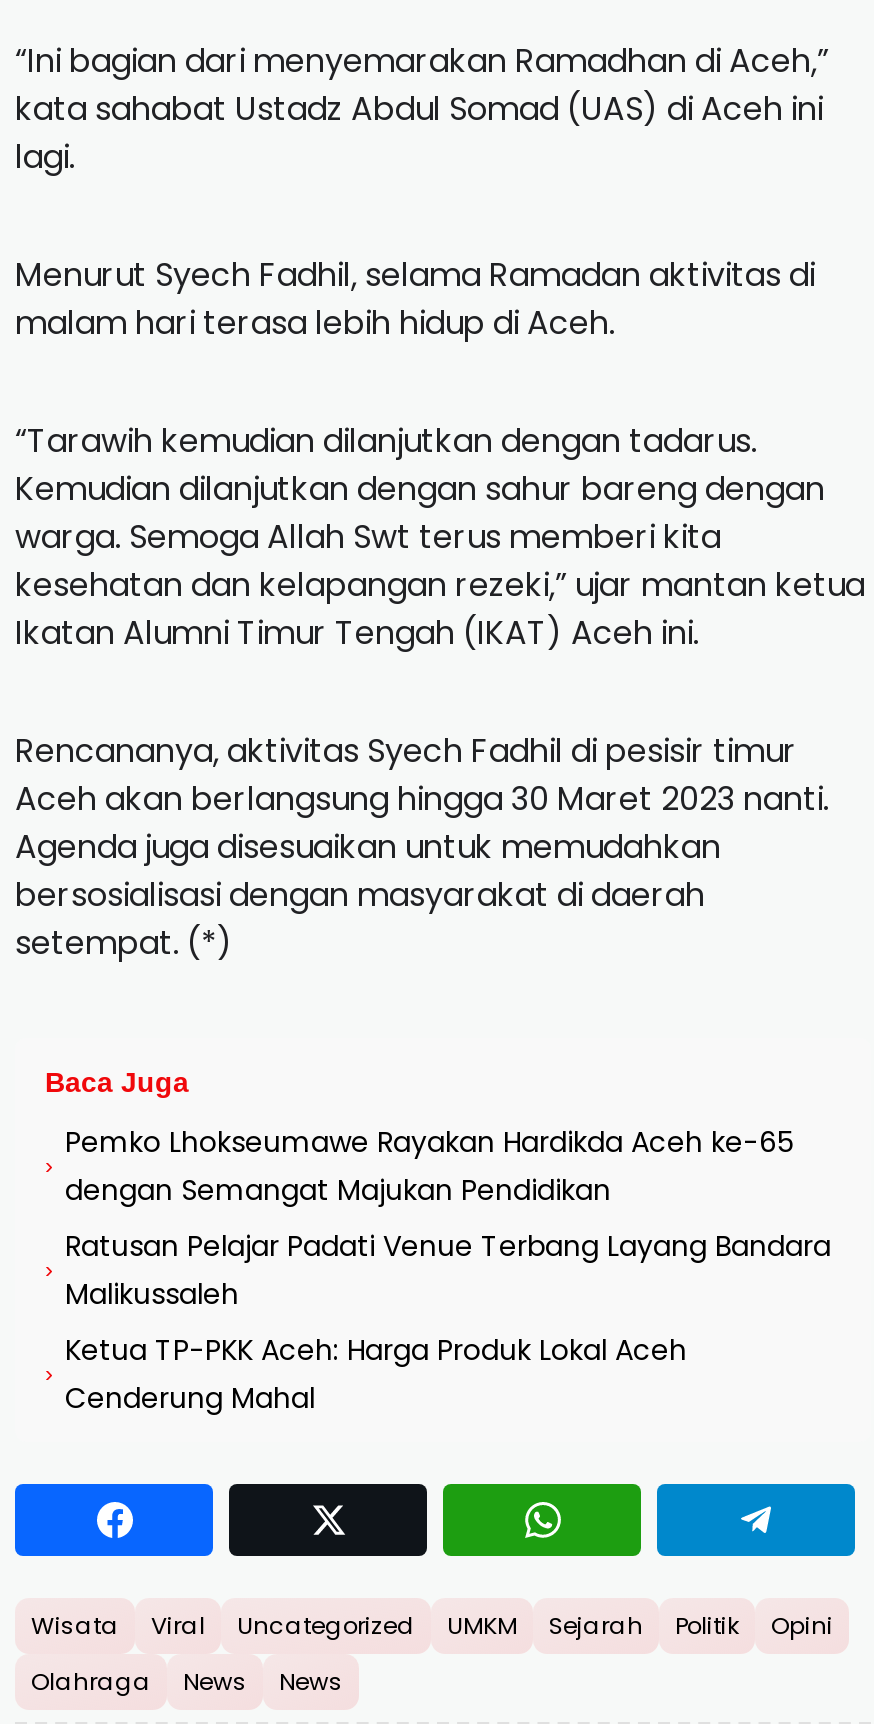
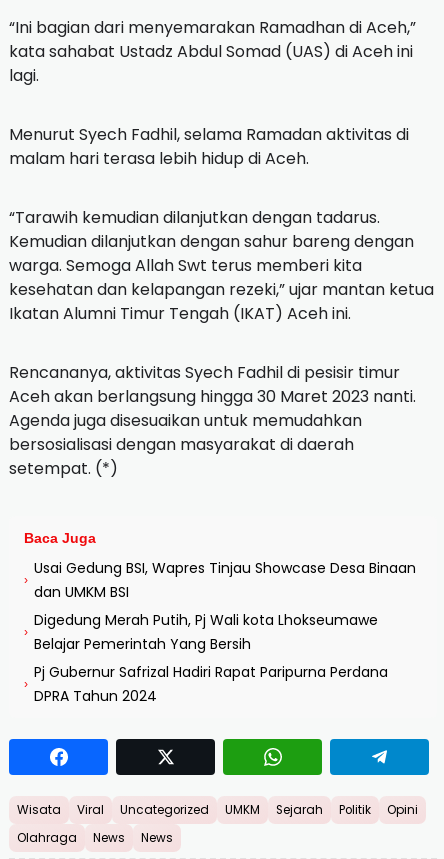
- Pemko Lhokseumawe Rayakan Hardikda Aceh ke-65
- dengan Semangat Majukan Pendidikan
+ Usai Gedung BSI, Wapres Tinjau Showcase Desa Binaan
+ dan UMKM BSI

- Ratusan Pelajar Padati Venue Terbang Layang Bandara
- Malikussaleh
+ Digedung Merah Putih, Pj Wali kota Lhokseumawe
+ Belajar Pemerintah Yang Bersih

- Ketua TP-PKK Aceh: Harga Produk Lokal Aceh
- Cenderung Mahal
+ Pj Gubernur Safrizal Hadiri Rapat Paripurna Perdana
+ DPRA Tahun 2024
